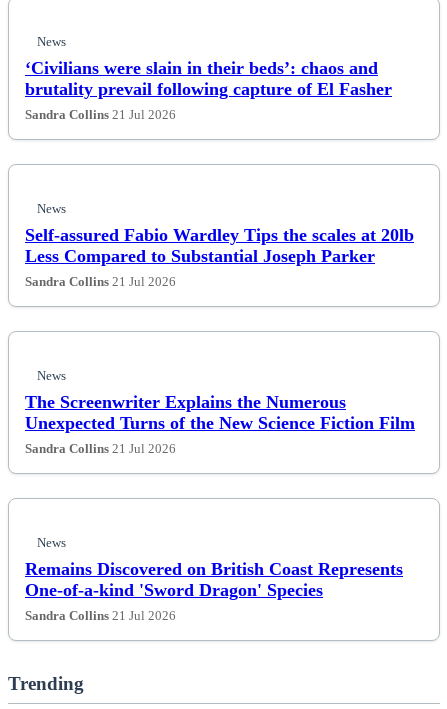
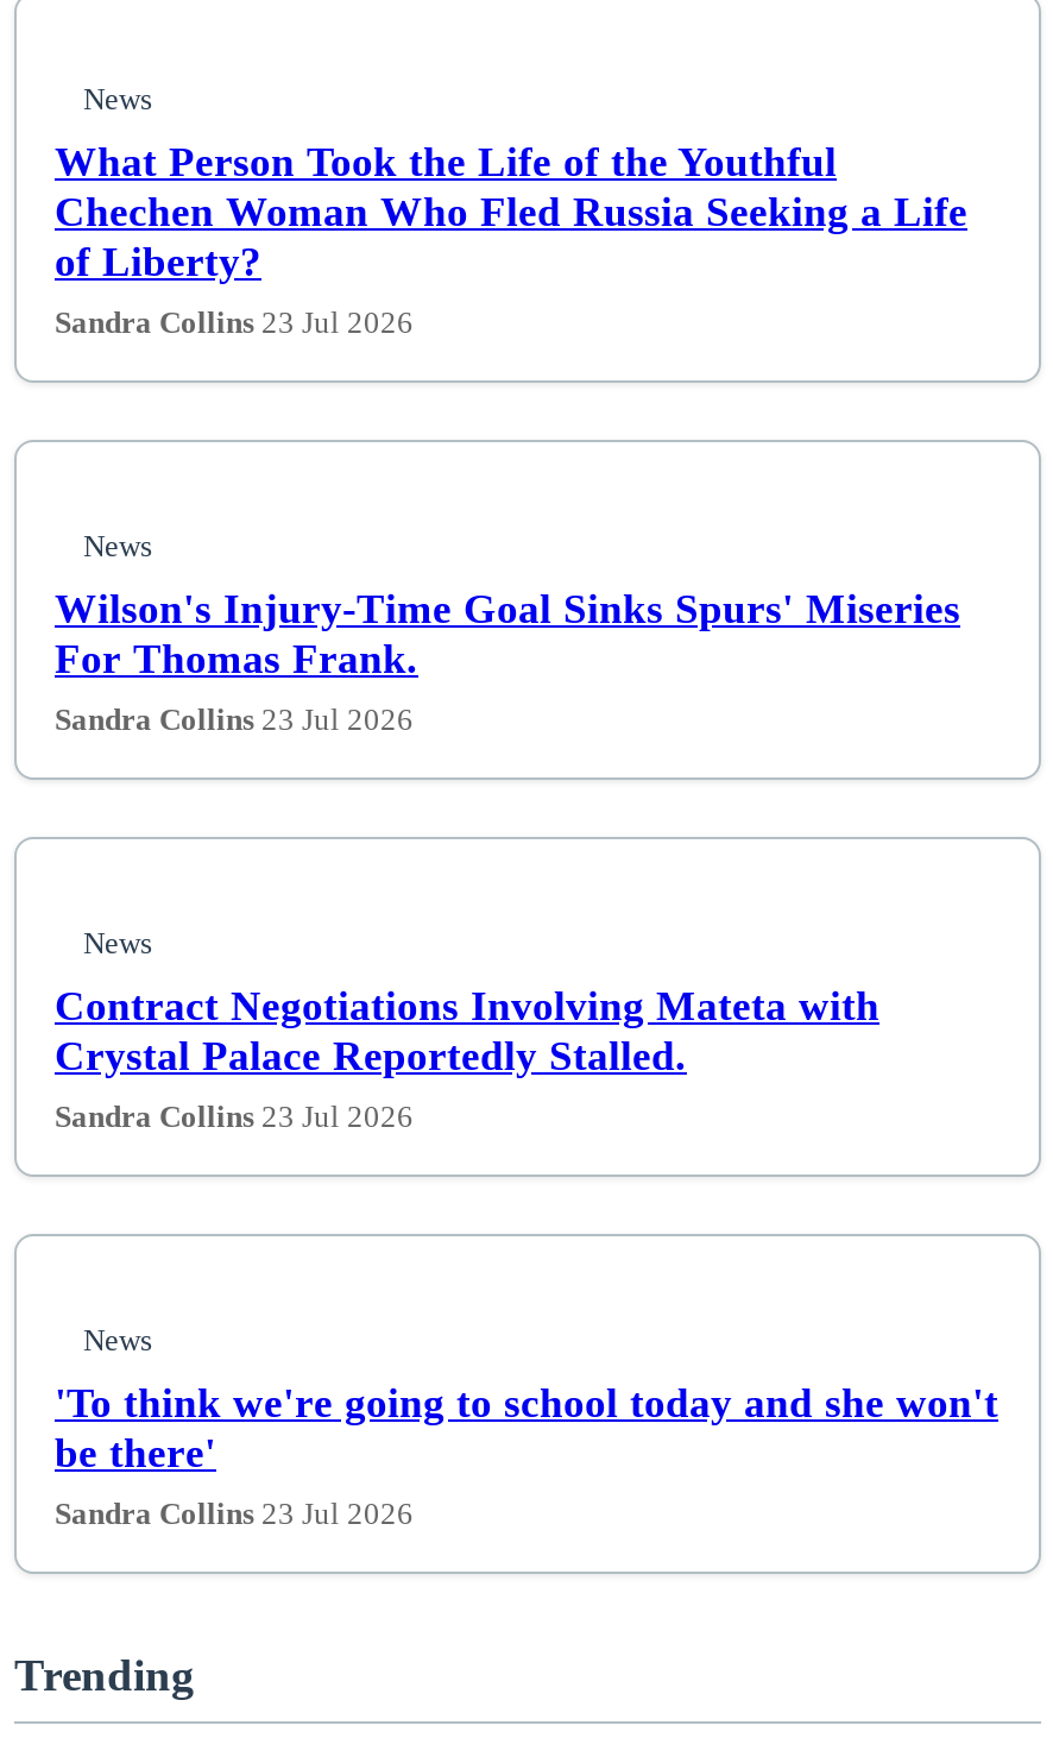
- ‘Civilians were slain in their beds’: chaos and
- brutality prevail following capture of El Fasher
- Sandra Collins 21 Jul 2026
+ What Person Took the Life of the Youthful
+ Chechen Woman Who Fled Russia Seeking a Life
+ of Liberty?
+ Sandra Collins 23 Jul 2026

- Self-assured Fabio Wardley Tips the scales at 20lb
- Less Compared to Substantial Joseph Parker
- Sandra Collins 21 Jul 2026
+ Wilson's Injury-Time Goal Sinks Spurs' Miseries
+ For Thomas Frank.
+ Sandra Collins 23 Jul 2026

- The Screenwriter Explains the Numerous
- Unexpected Turns of the New Science Fiction Film
- Sandra Collins 21 Jul 2026
+ Contract Negotiations Involving Mateta with
+ Crystal Palace Reportedly Stalled.
+ Sandra Collins 23 Jul 2026

- Remains Discovered on British Coast Represents
- One-of-a-kind 'Sword Dragon' Species
- Sandra Collins 21 Jul 2026
+ 'To think we're going to school today and she won't
+ be there'
+ Sandra Collins 23 Jul 2026
